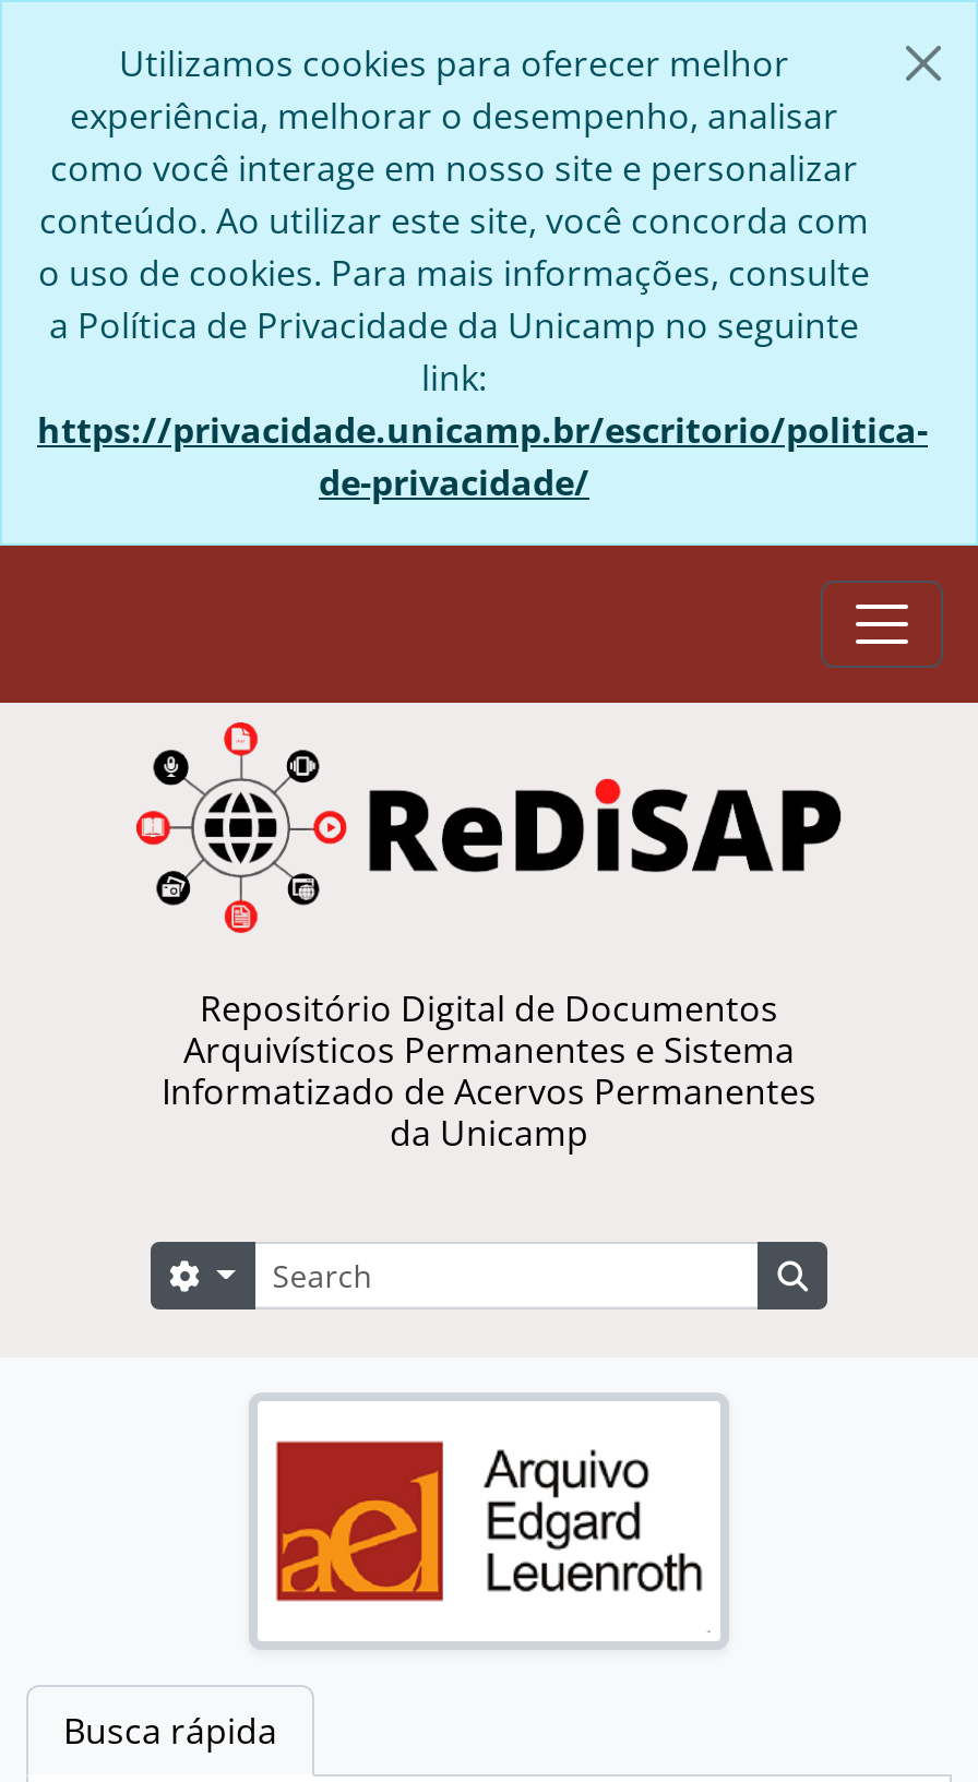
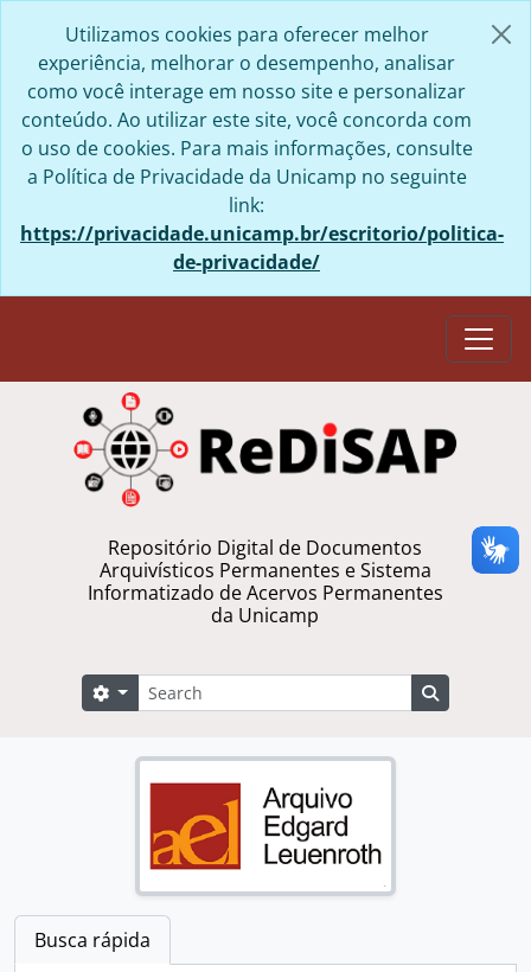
+ [image]
